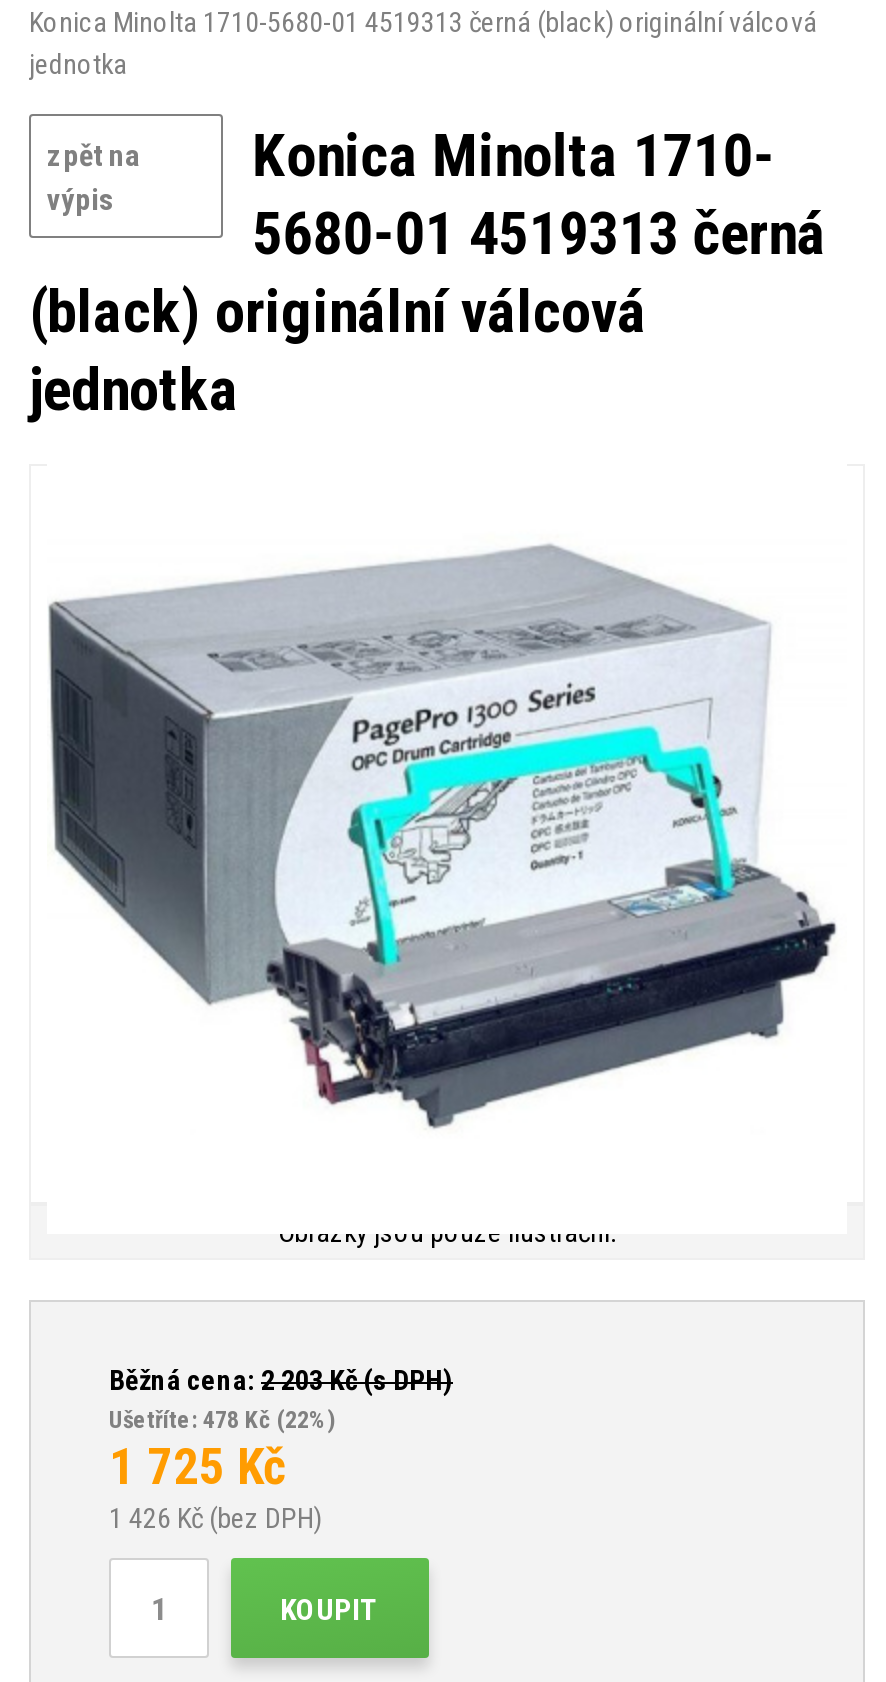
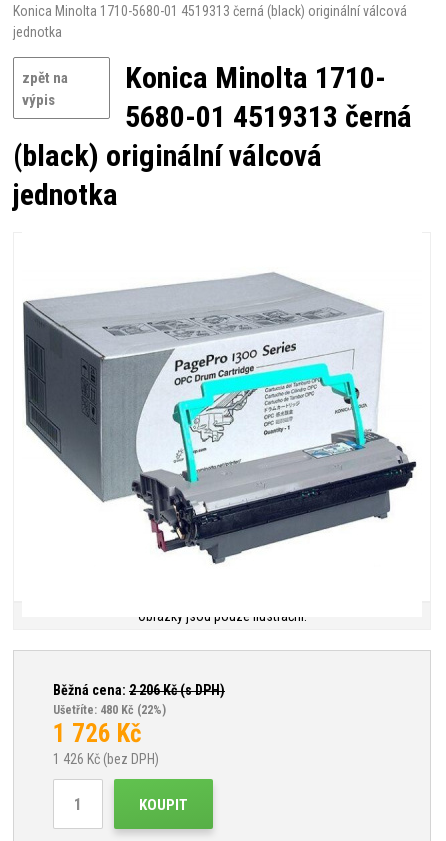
- Běžná cena: 2 203Kč (s DPH)
+ Běžná cena: 2 206Kč (s DPH)

- Ušetříte: 478 Kč (22%)
+ Ušetříte: 480 Kč (22%)

- 1 725 Kč
+ 1 726 Kč
